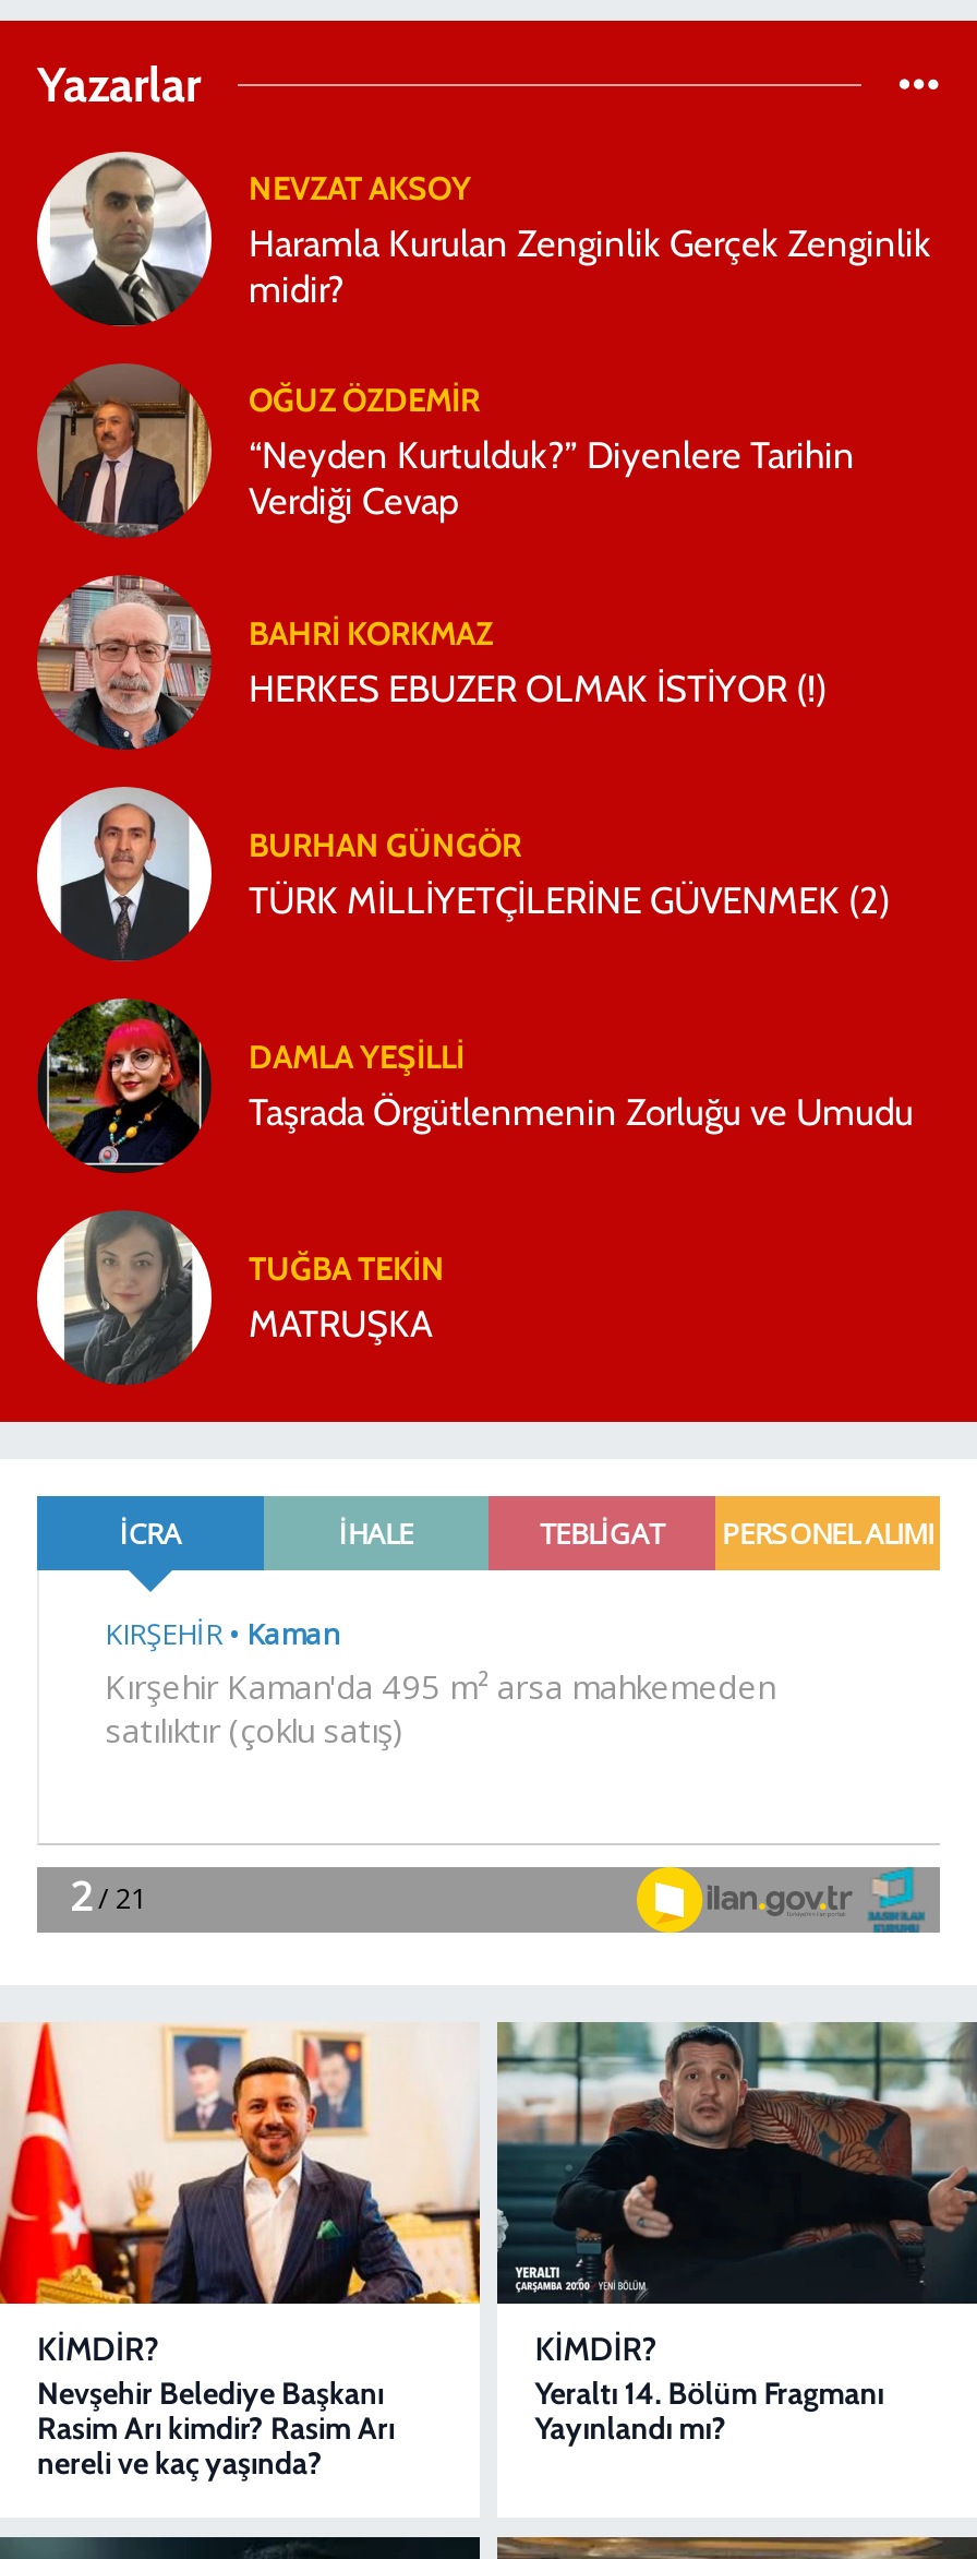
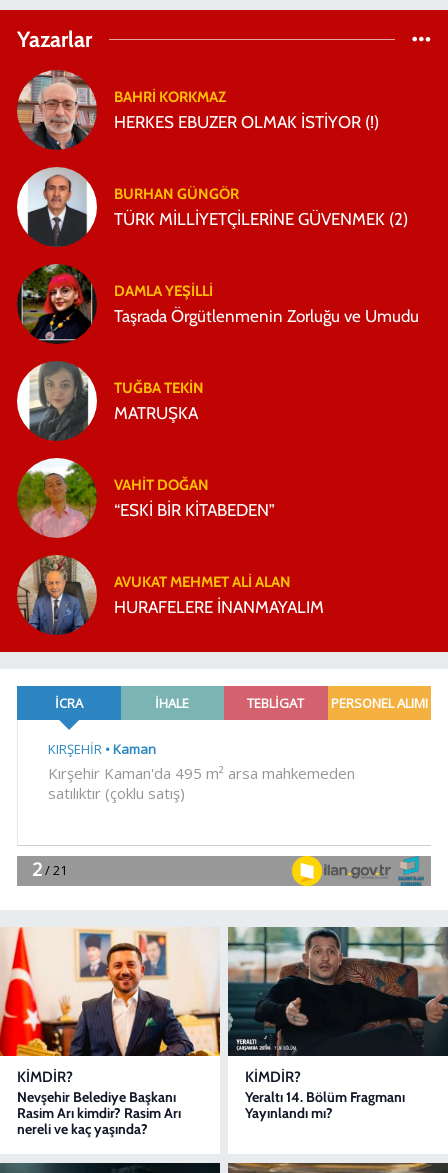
- [image]
- NEVZAT AKSOY
- Haramla Kurulan Zenginlik Gerçek Zenginlik
- midir?
- OĞUZ ÖZDEMİR
- “Neyden Kurtulduk?” Diyenlere Tarihin
- Verdiği Cevap

- [image]

moved up: [image] | BAHRİ KORKMAZ | HERKES EBUZER OLMAK İSTİYOR (!) | ... | TUĞBA TEKIN | MATRUŞKA

+ [image]
+ VAHIT DOĞAN
+ “ESKİ BİR KİTABEDEN”

+ [image]
+ AVUKAT MEHMET ALI ALAN
+ HURAFELERE İNANMAYALIM
